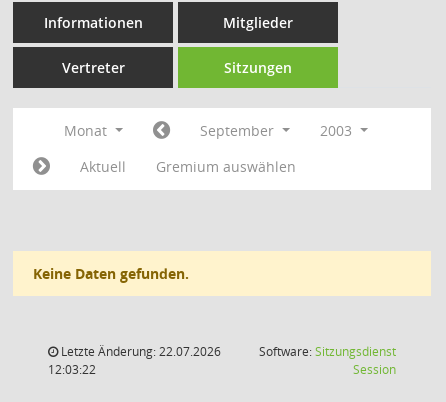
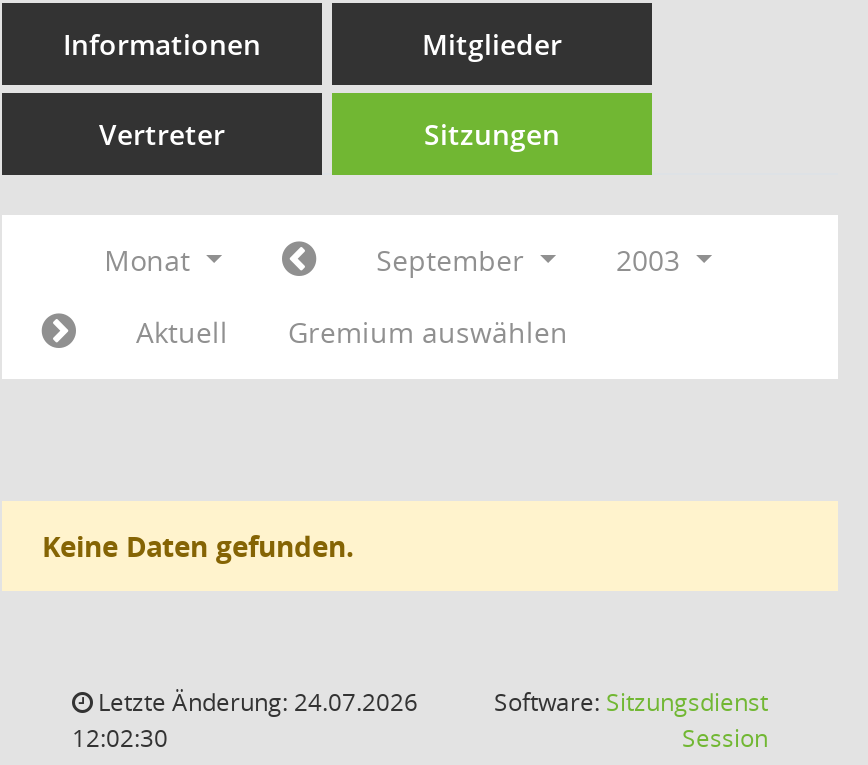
- Letzte Änderung: 22.07.2026
+ Letzte Änderung: 24.07.2026

- 12:03:22
+ 12:02:30
